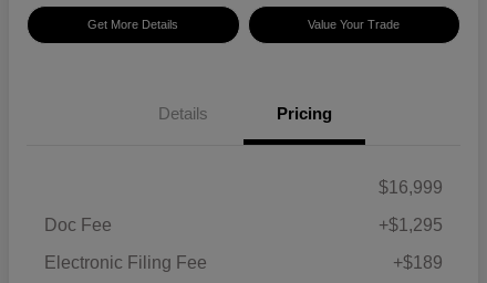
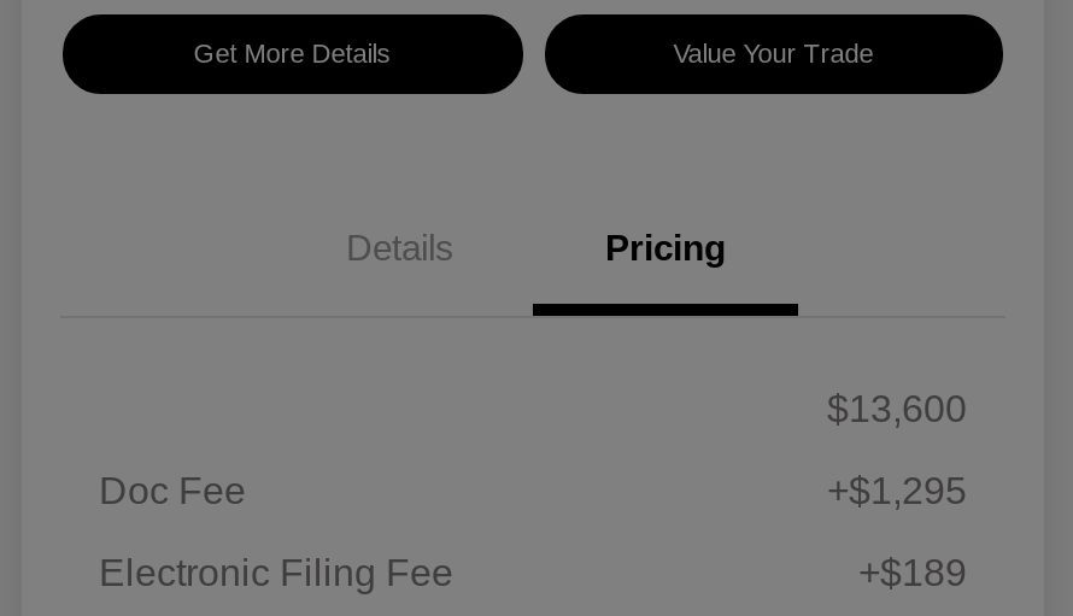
- $16,999
+ $13,600
